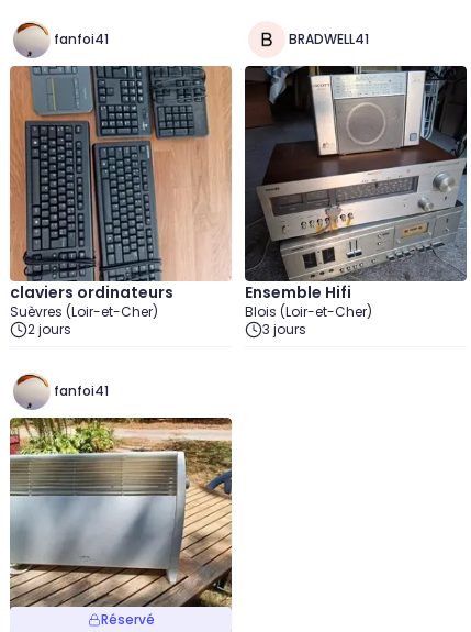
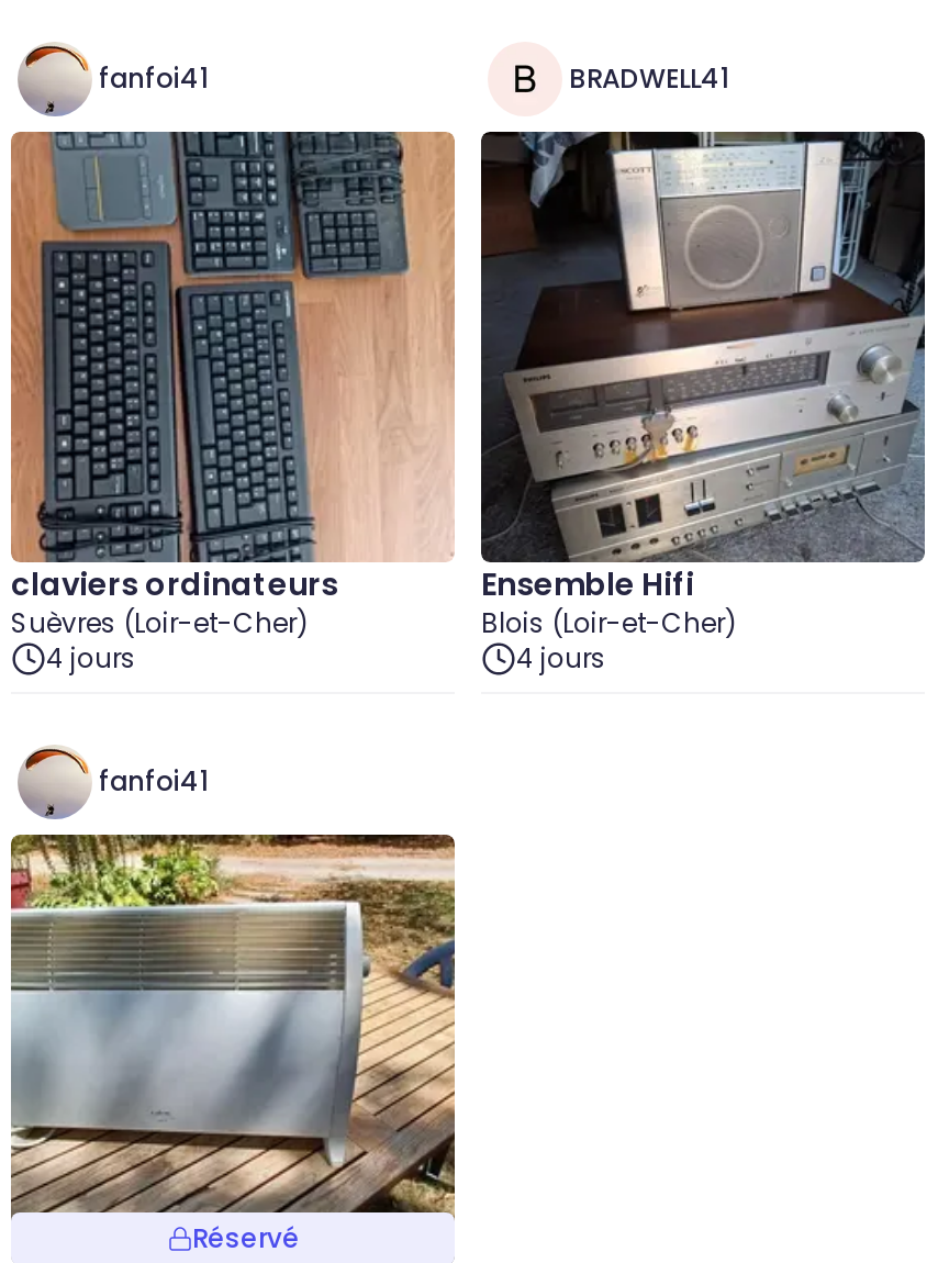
- 2 jours
+ 4 jours

- 3 jours
+ 4 jours
